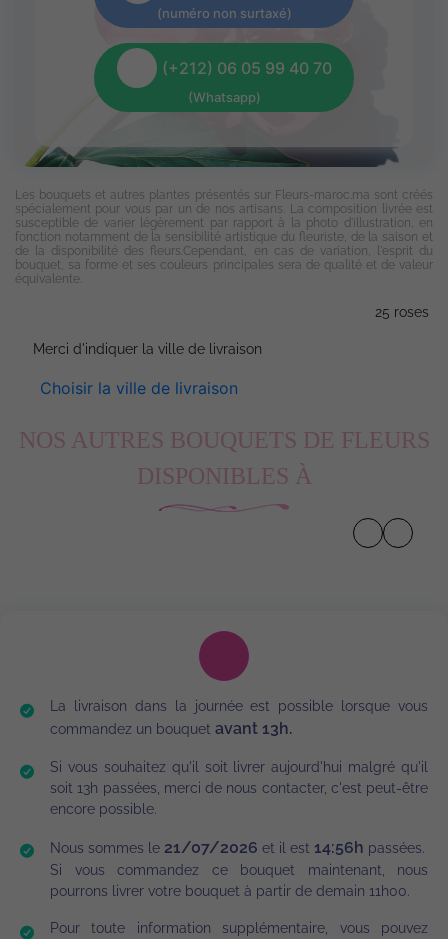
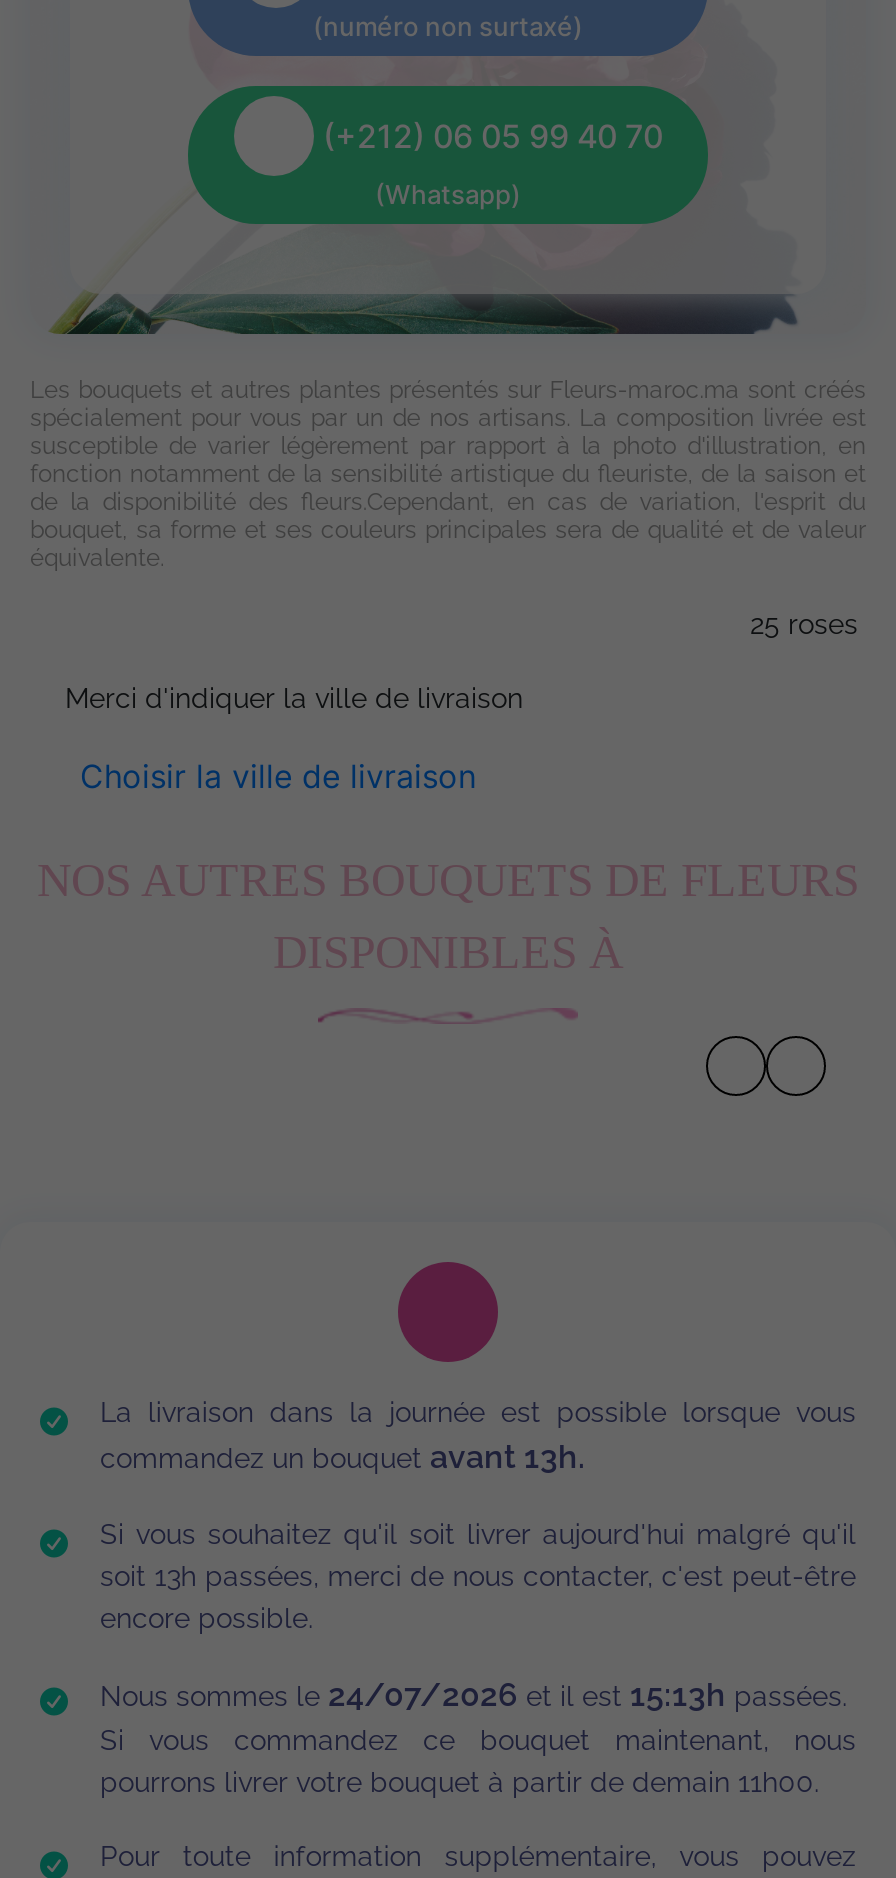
- Nous sommes le 21/07/2026 et il est 14:56h passées.
+ Nous sommes le 24/07/2026 et il est 15:13h passées.
